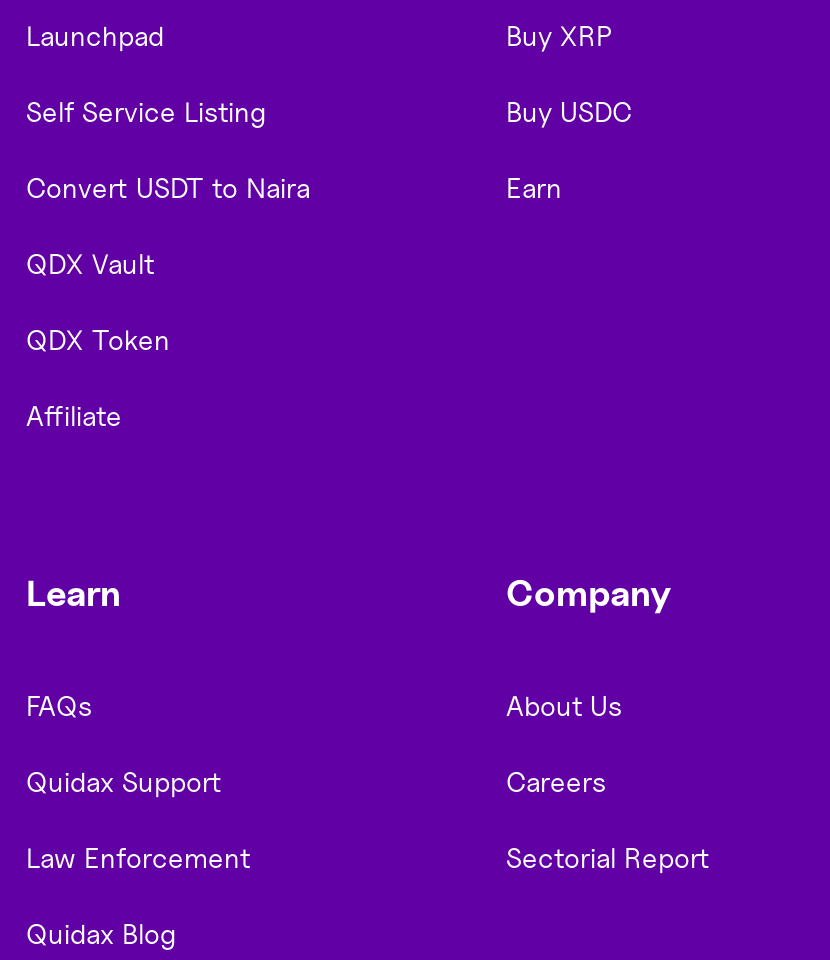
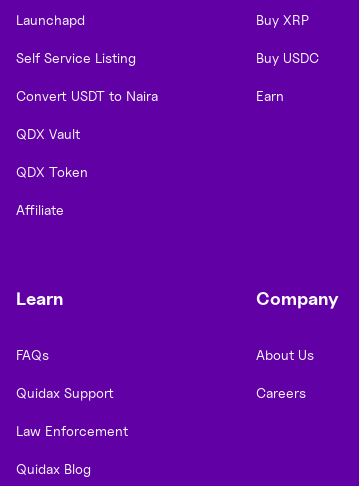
- Launchpad
+ Launchapd

- Sectorial Report
